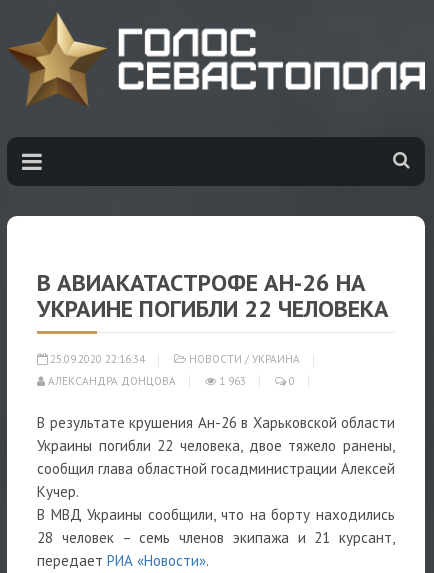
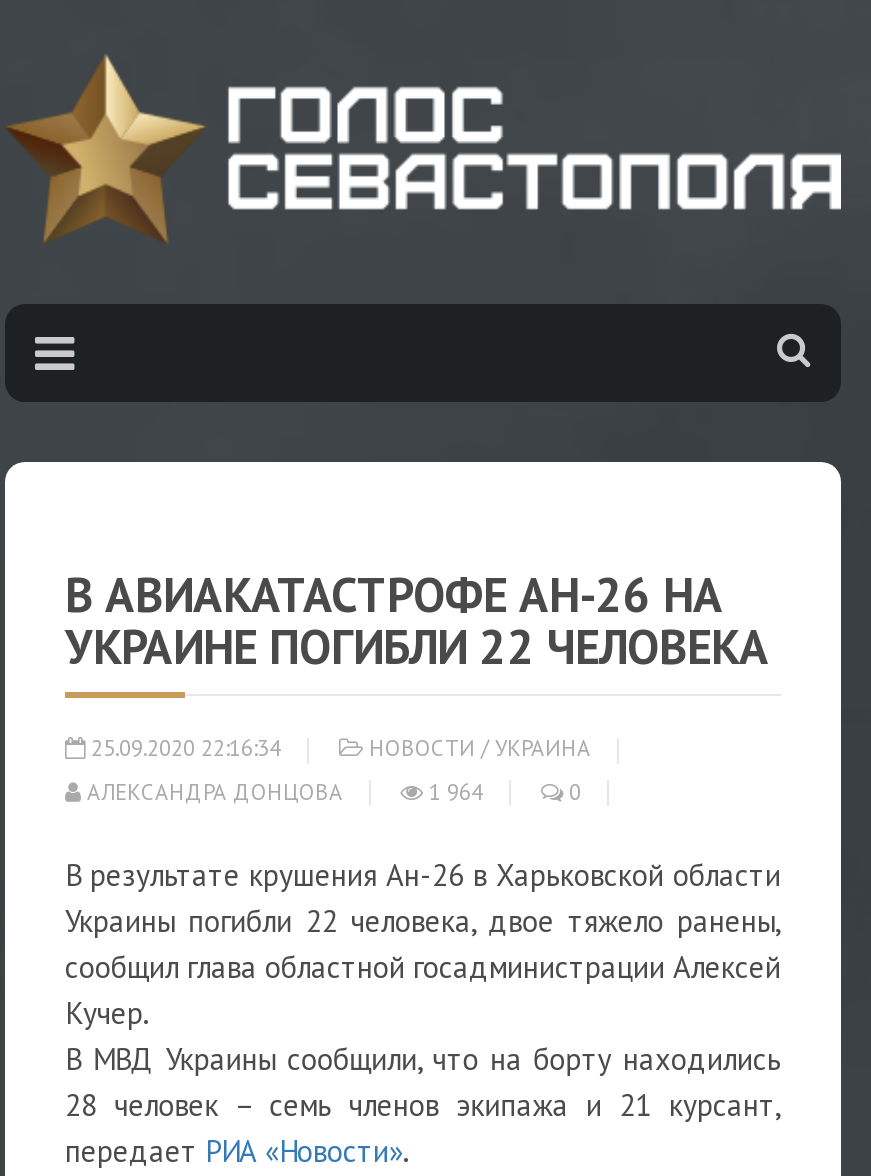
- 1 963
+ 1 964
